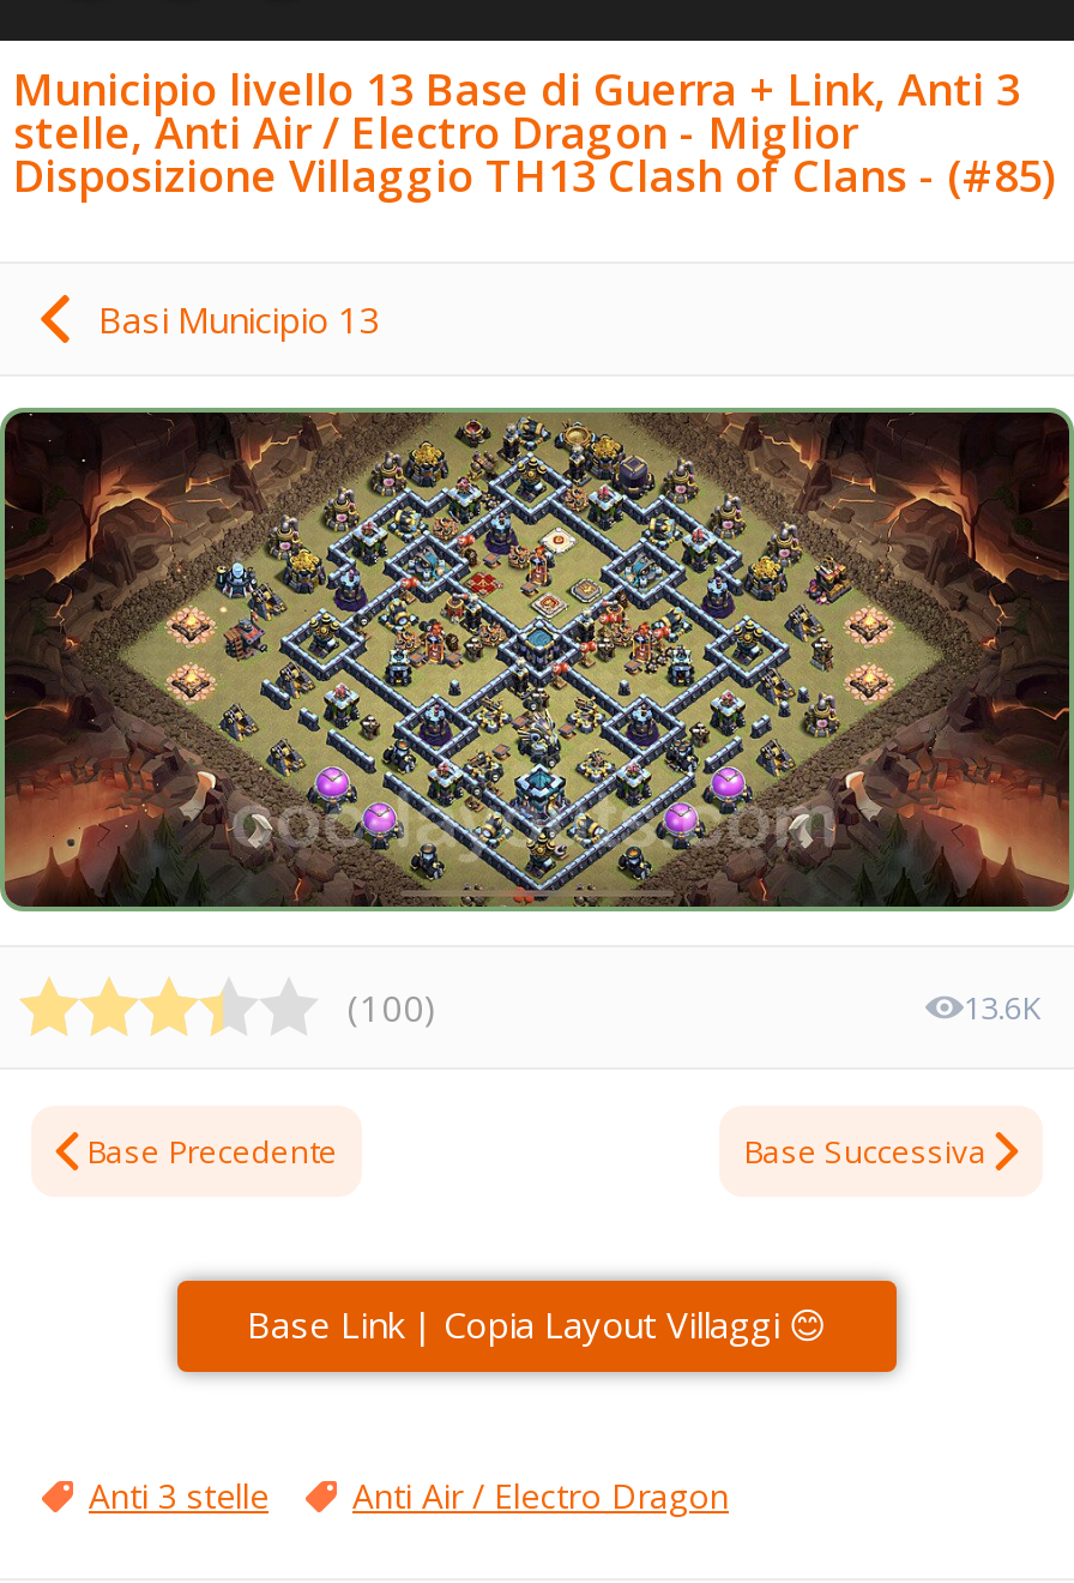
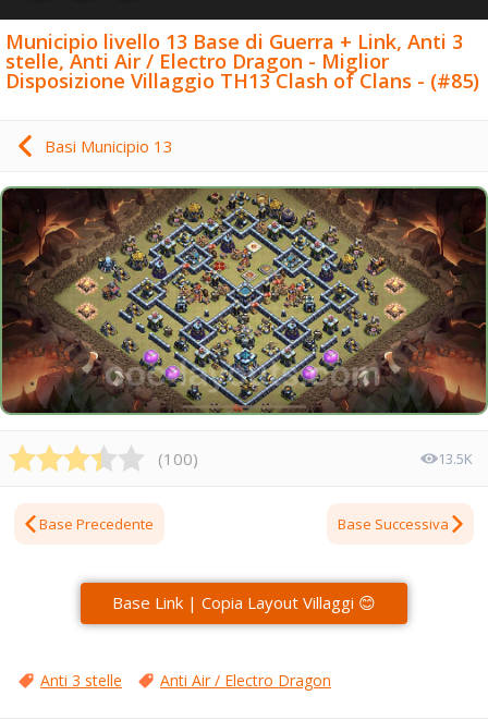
- 13.6K
+ 13.5K
